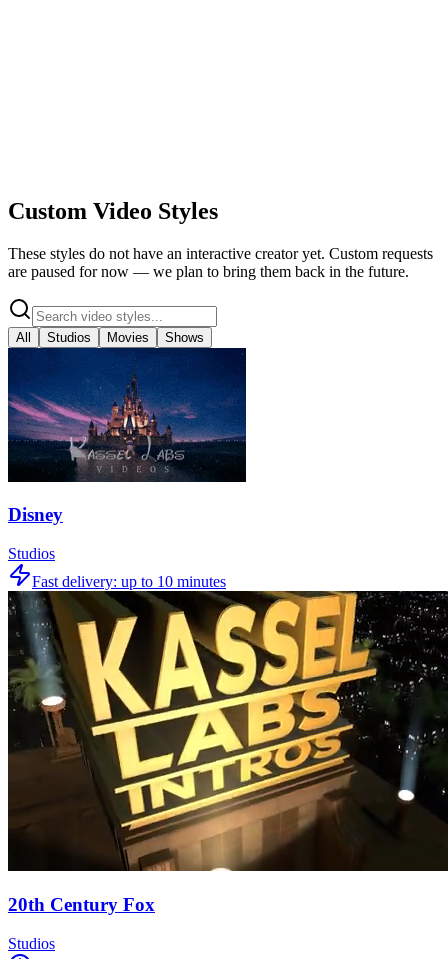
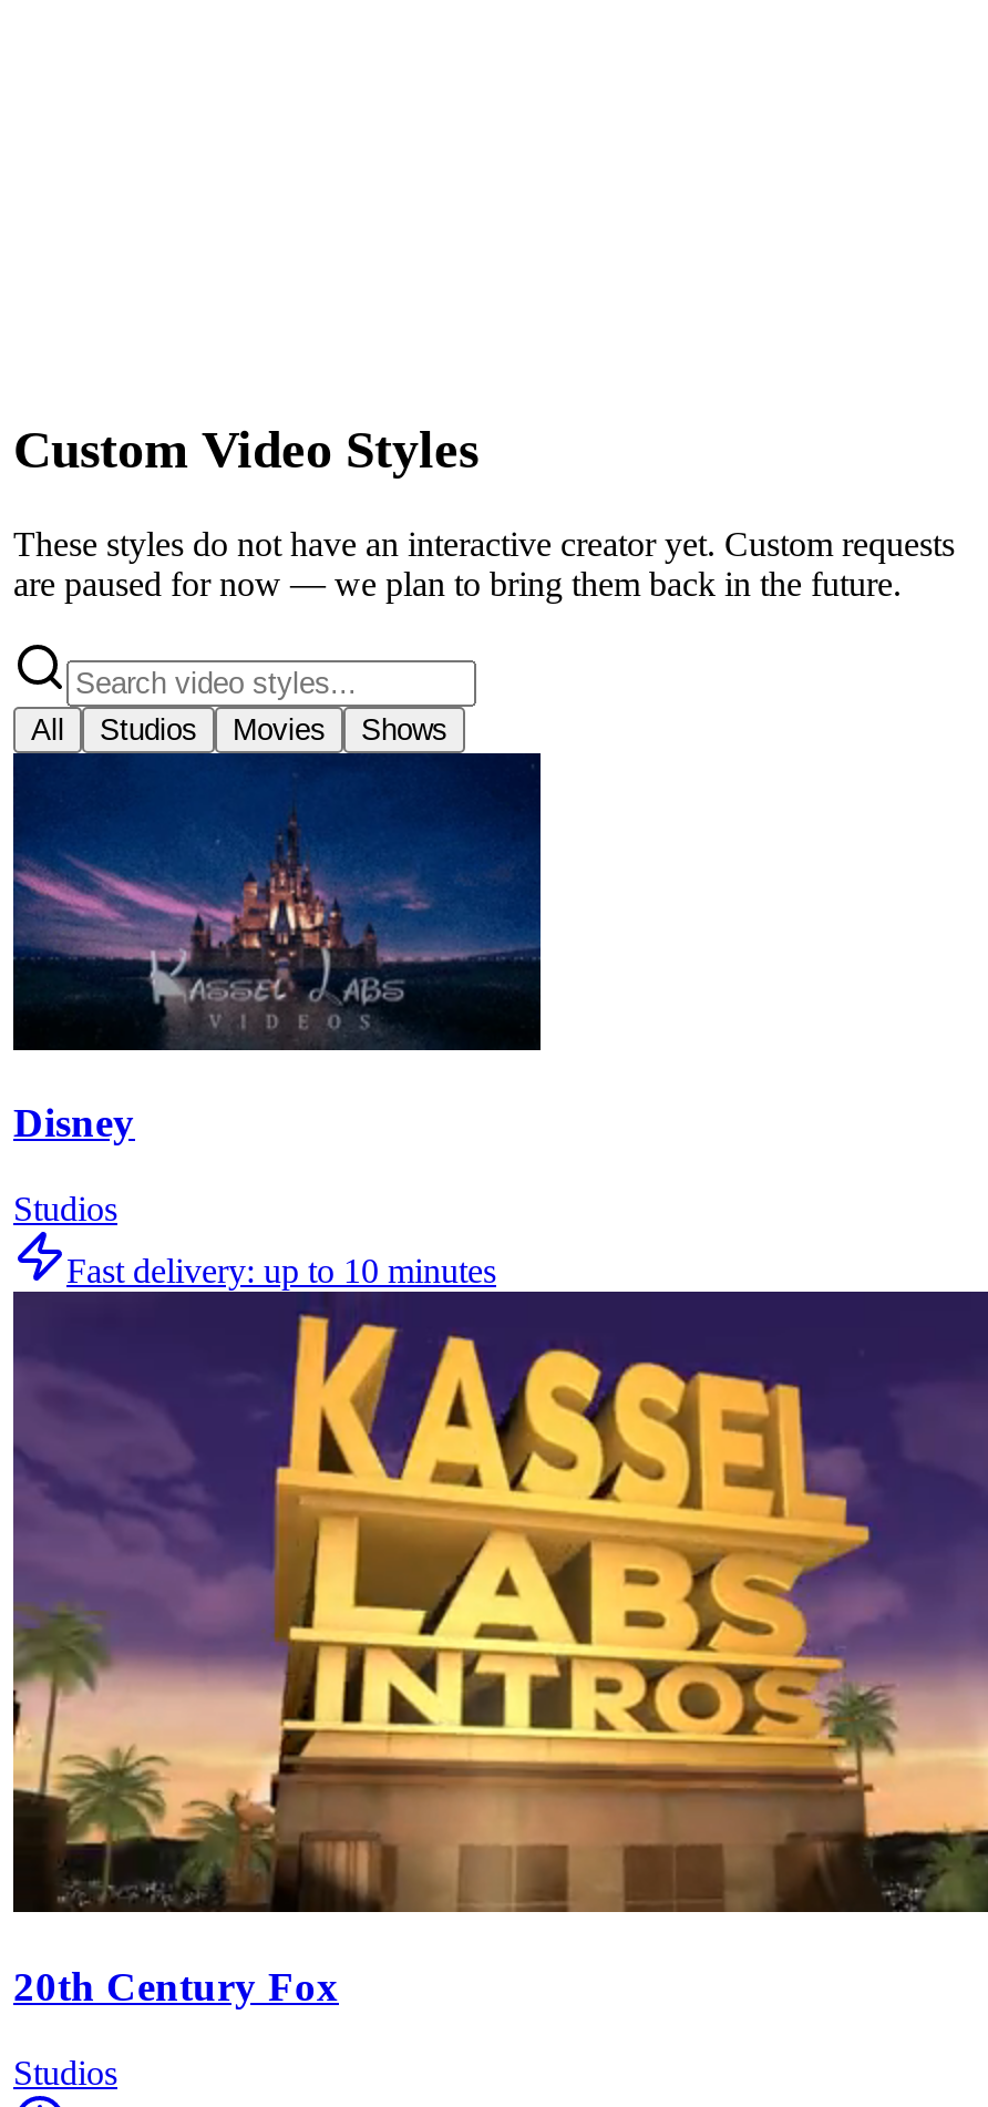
- [image]
+ [image]
